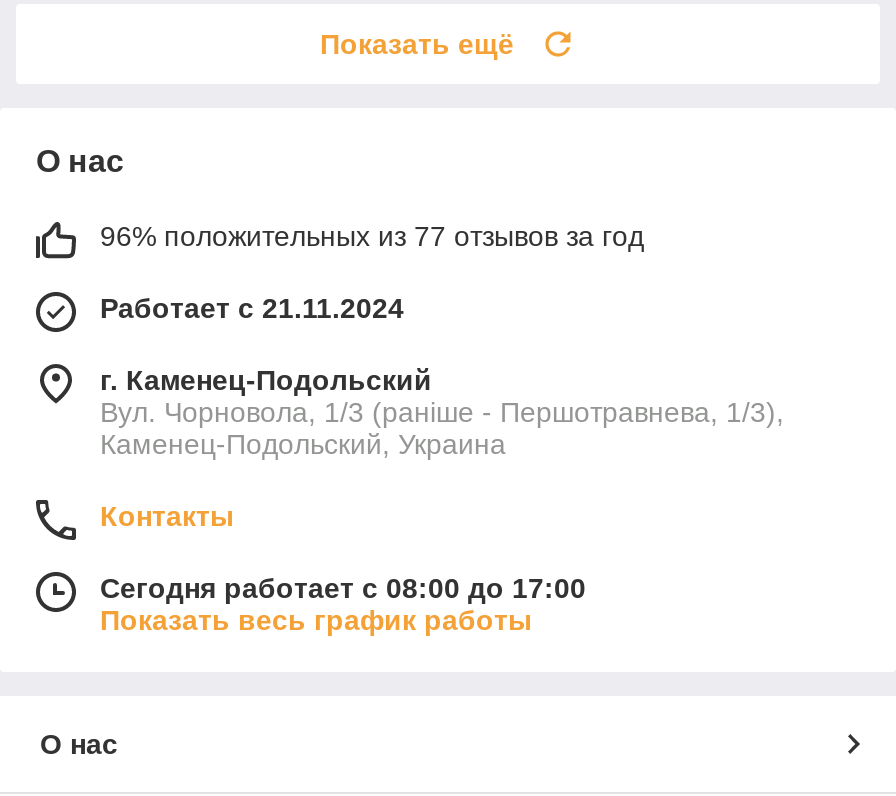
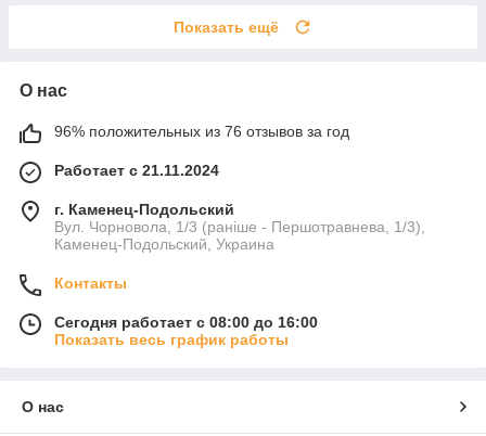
- 96% положительных из 77 отзывов за год
+ 96% положительных из 76 отзывов за год

- Сегодня работает с 08:00 до 17:00
+ Сегодня работает с 08:00 до 16:00
